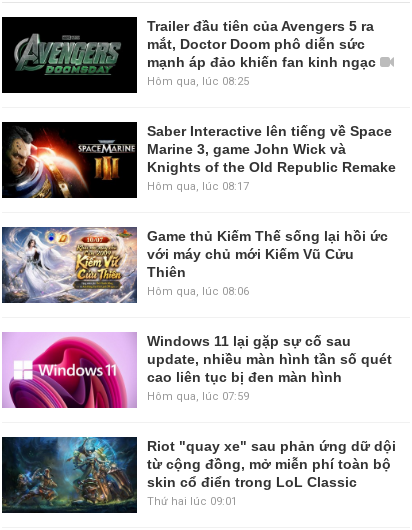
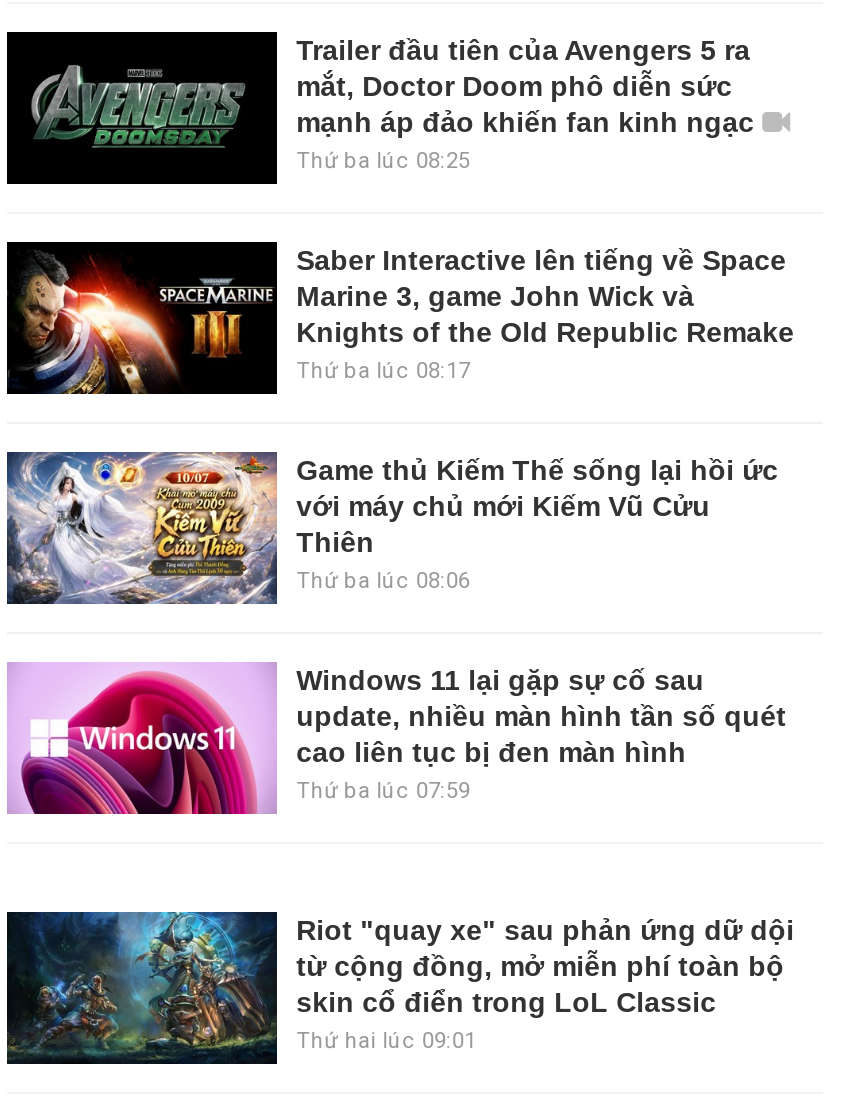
- Hôm qua, lúc 08:25
+ Thứ ba lúc 08:25

- Hôm qua, lúc 08:17
+ Thứ ba lúc 08:17

- Hôm qua, lúc 08:06
+ Thứ ba lúc 08:06

- Hôm qua, lúc 07:59
+ Thứ ba lúc 07:59
